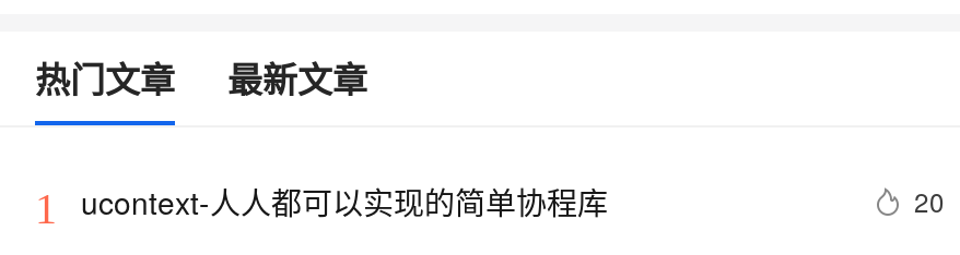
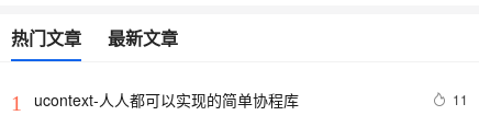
- 20
+ 11
